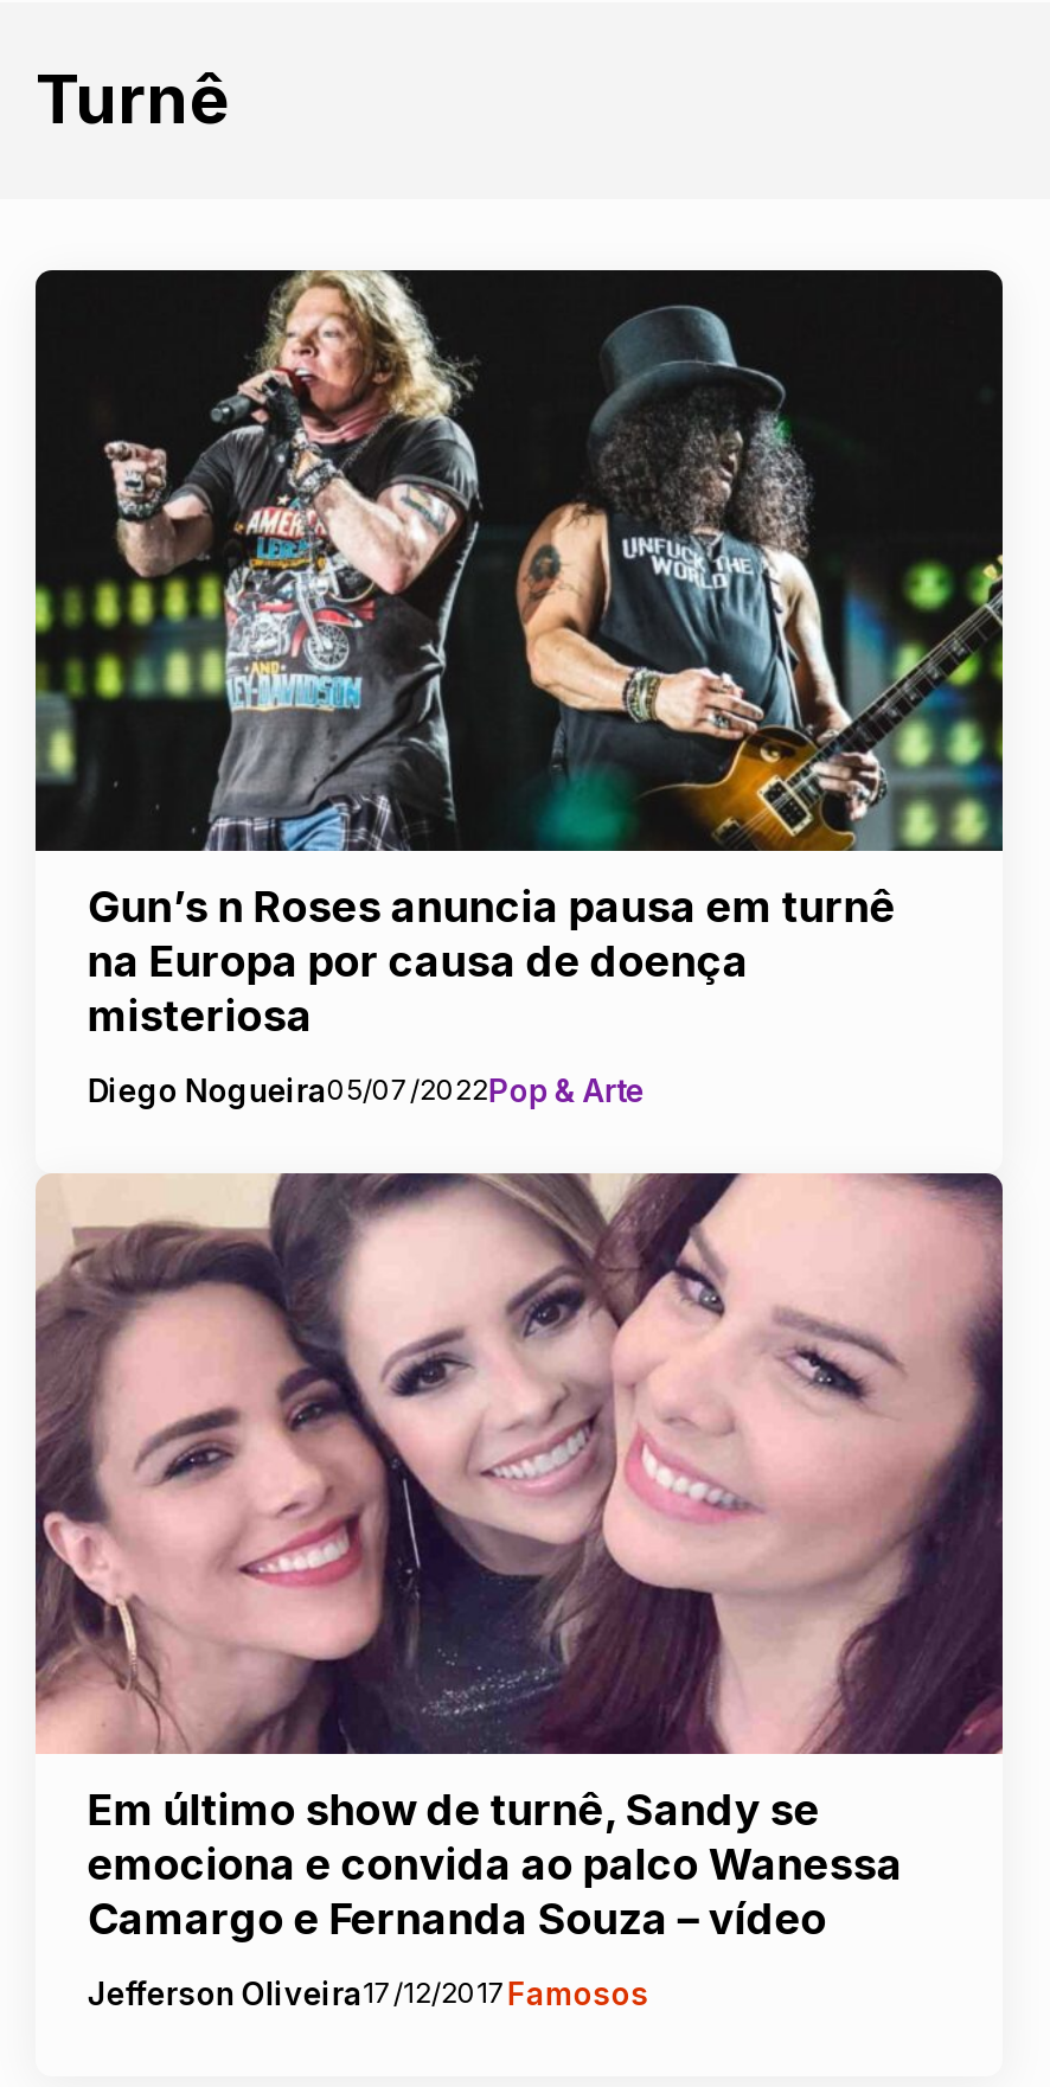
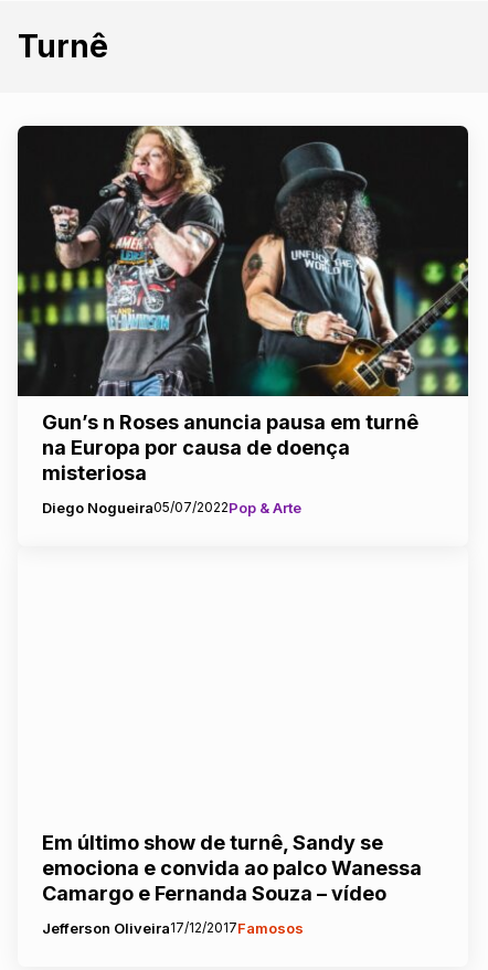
- [image]
